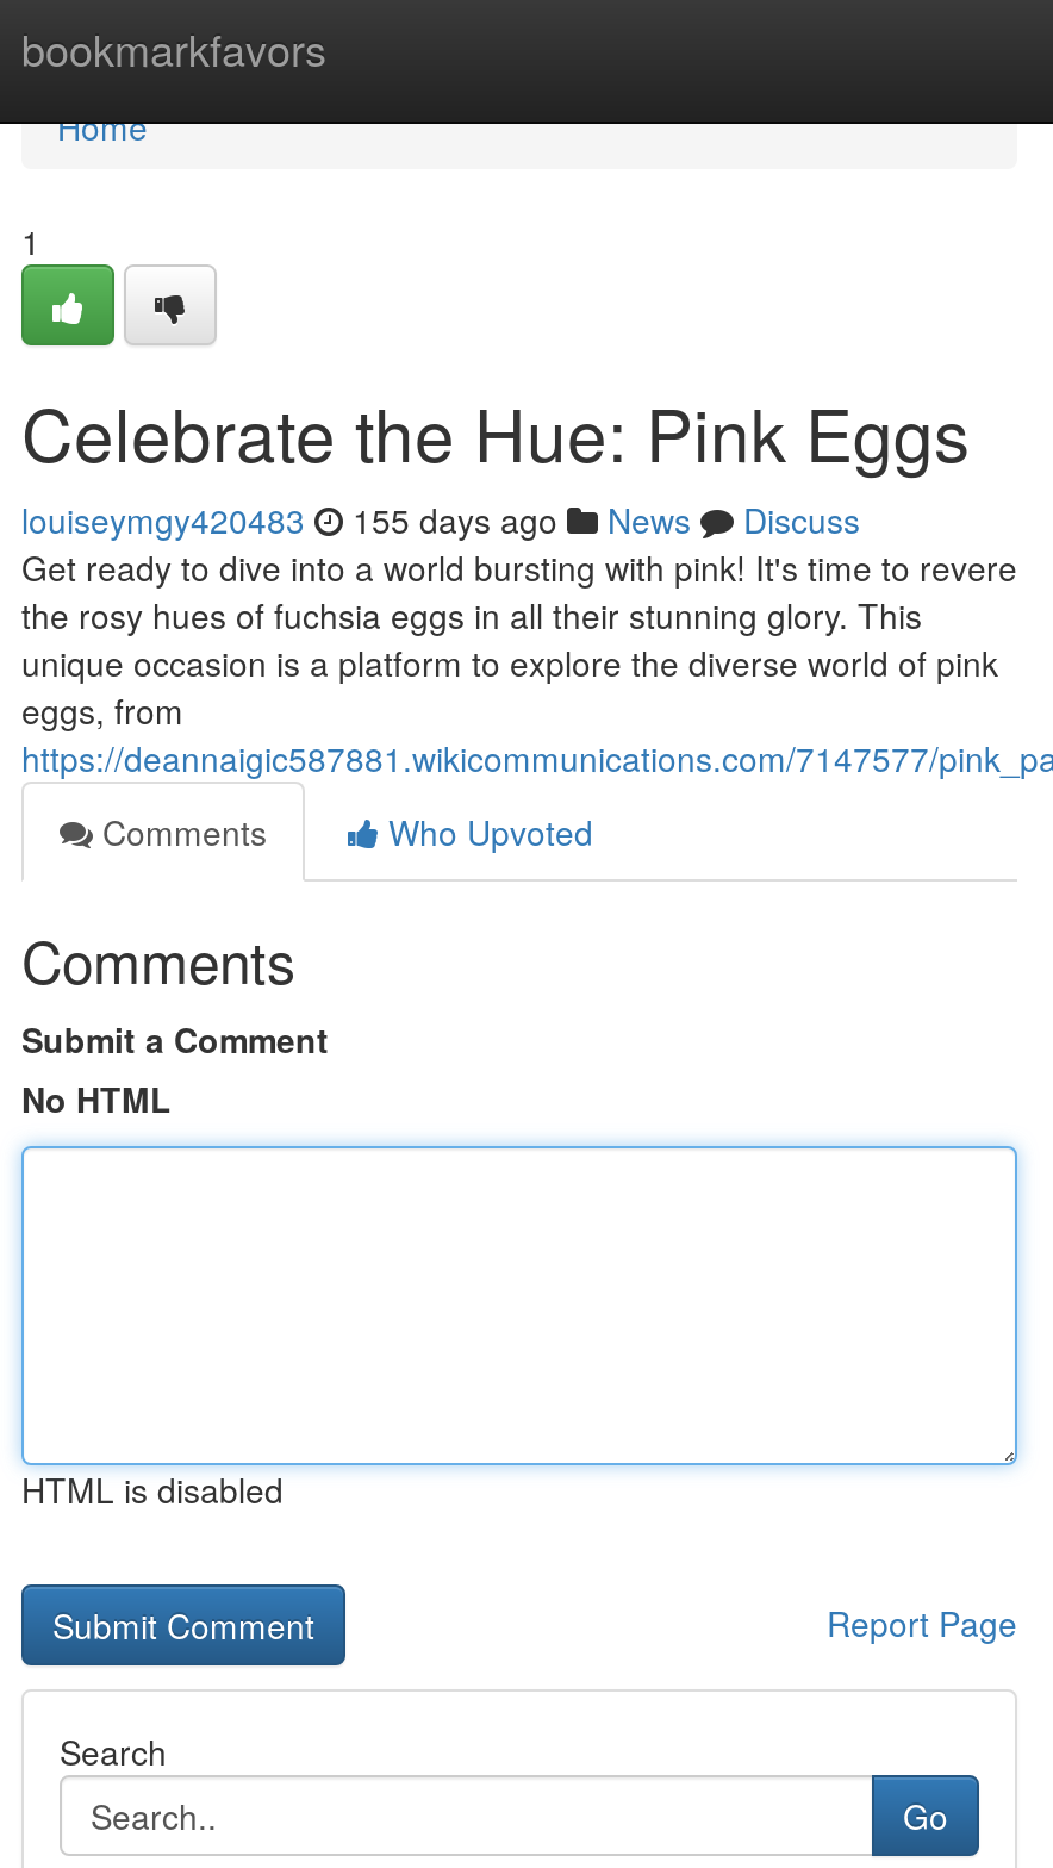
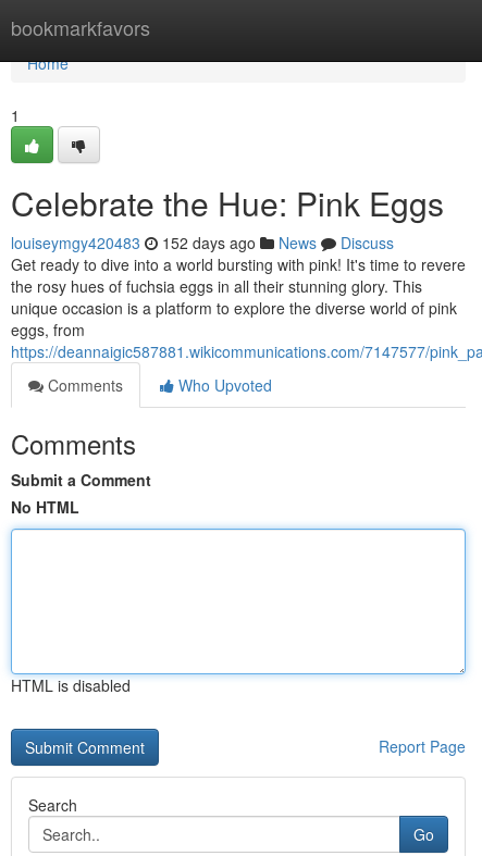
- louiseymgy420483 155 days ago News Discuss
+ louiseymgy420483 152 days ago News Discuss
